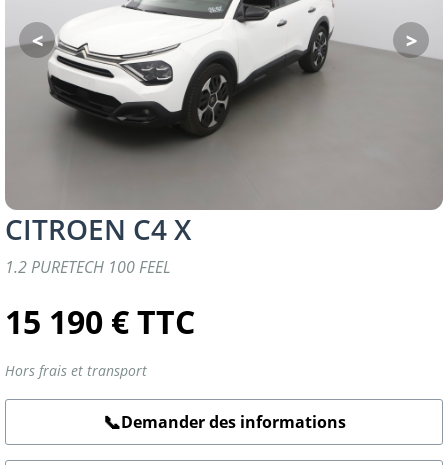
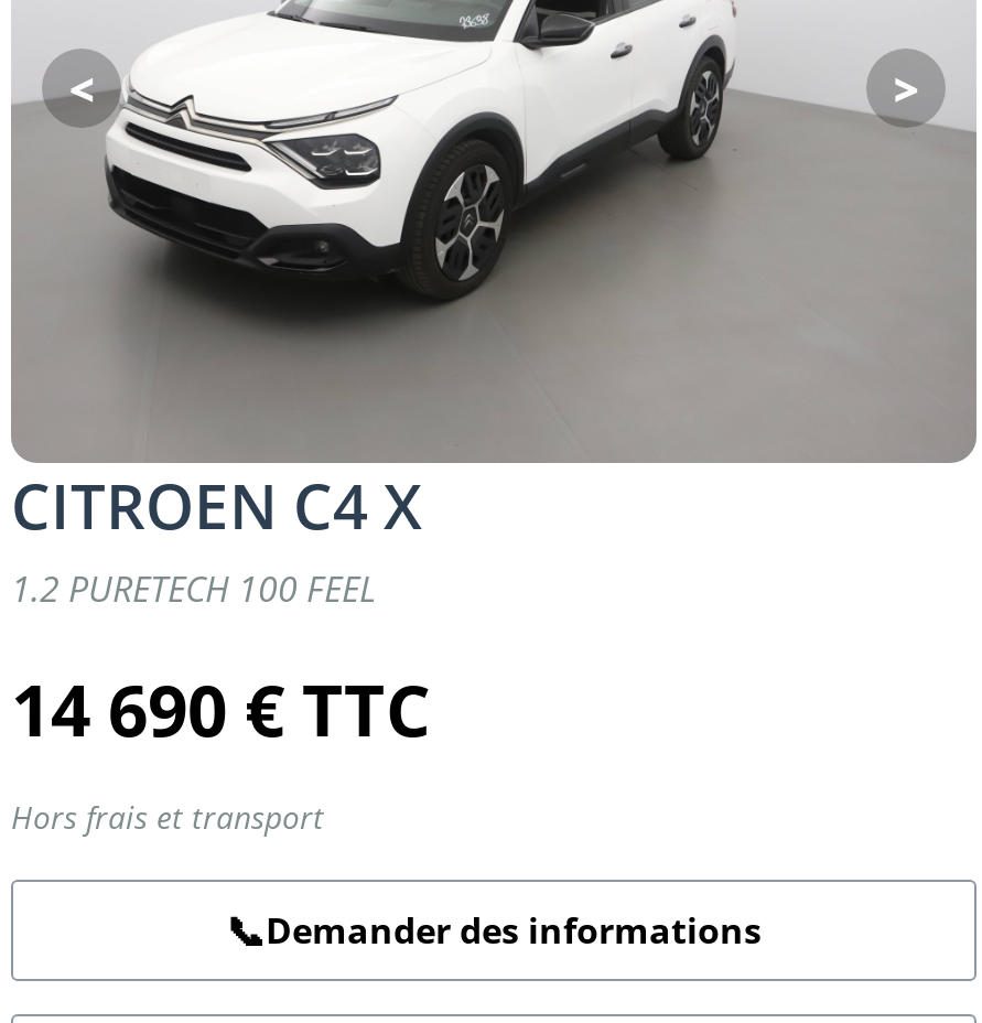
- 15 190 € TTC
+ 14 690 € TTC
